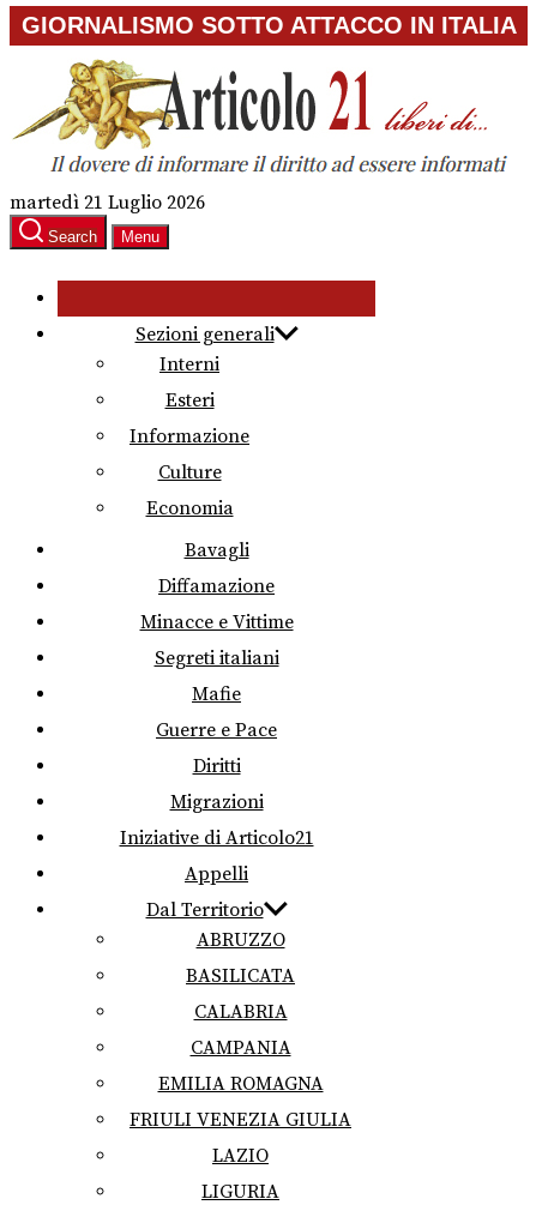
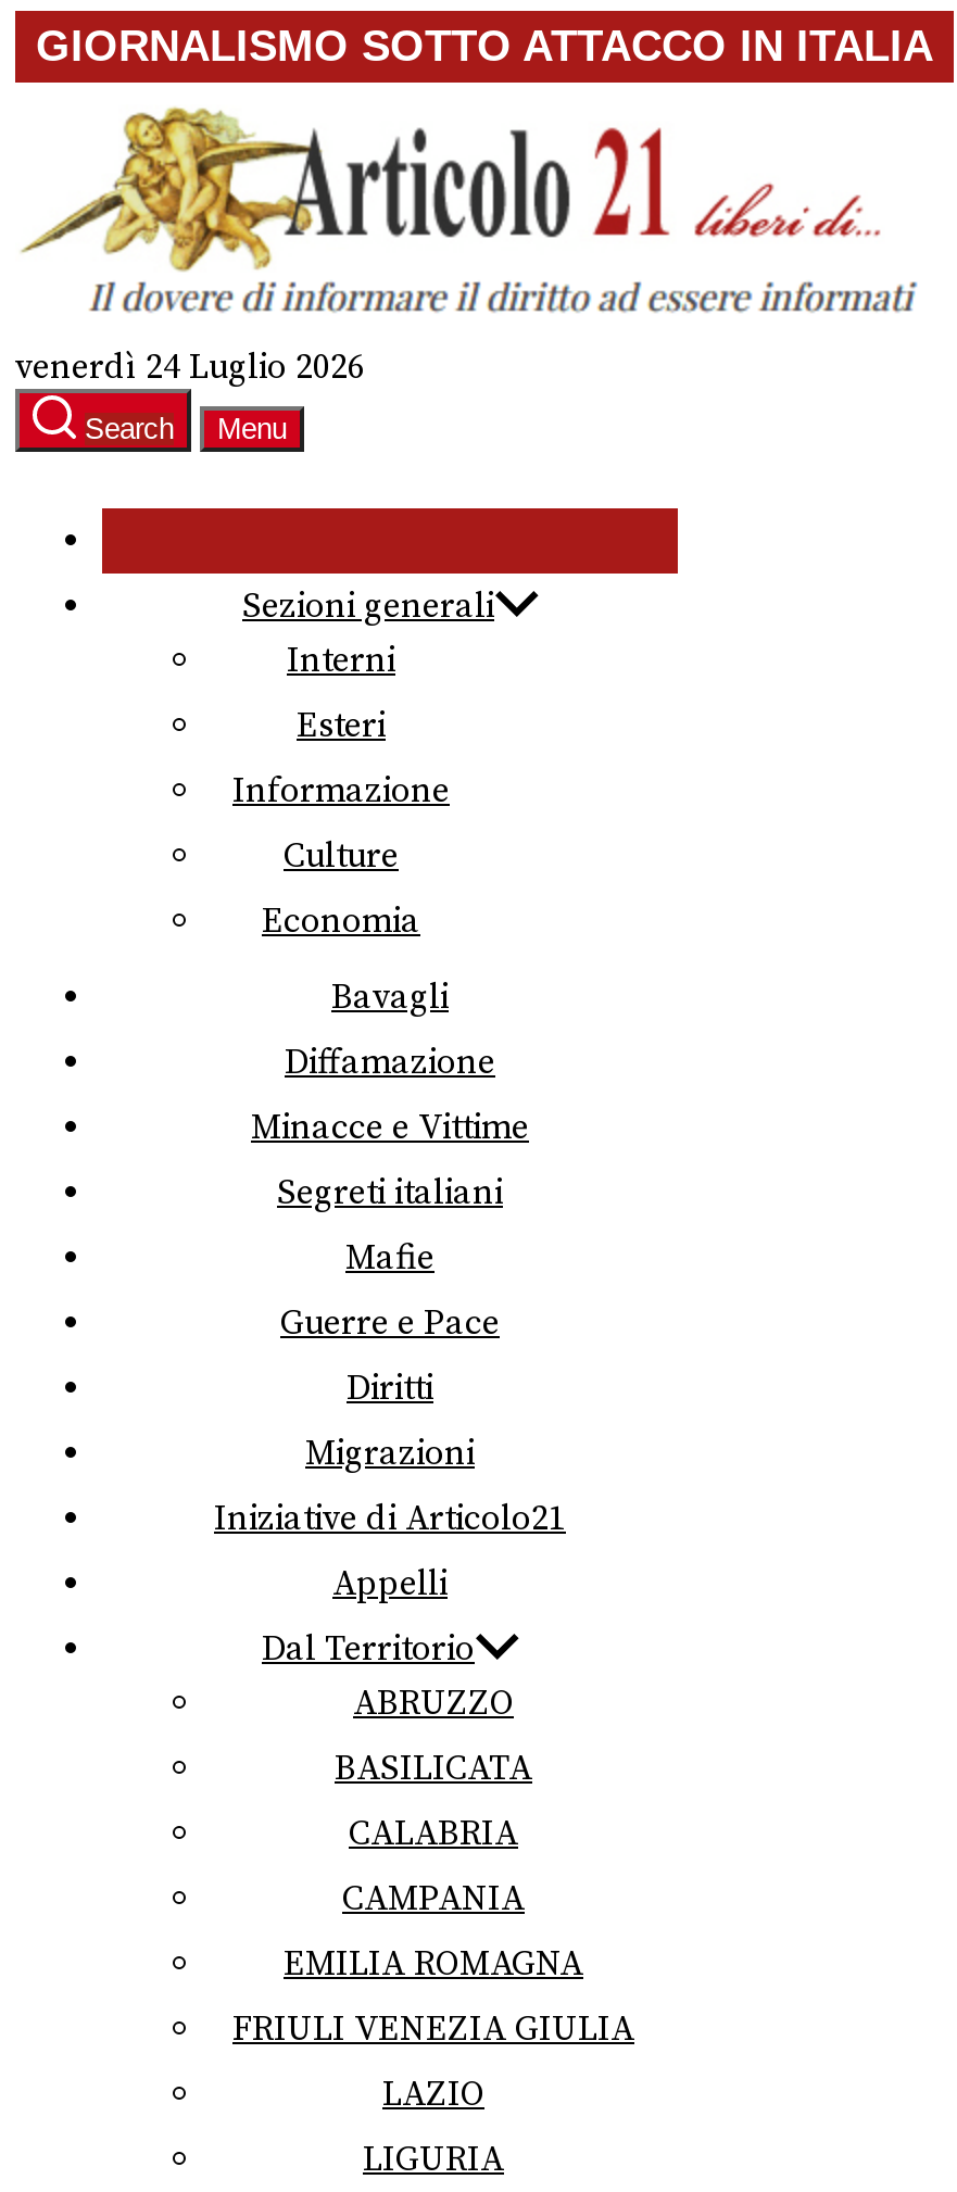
- martedì 21 Luglio 2026
+ venerdì 24 Luglio 2026
